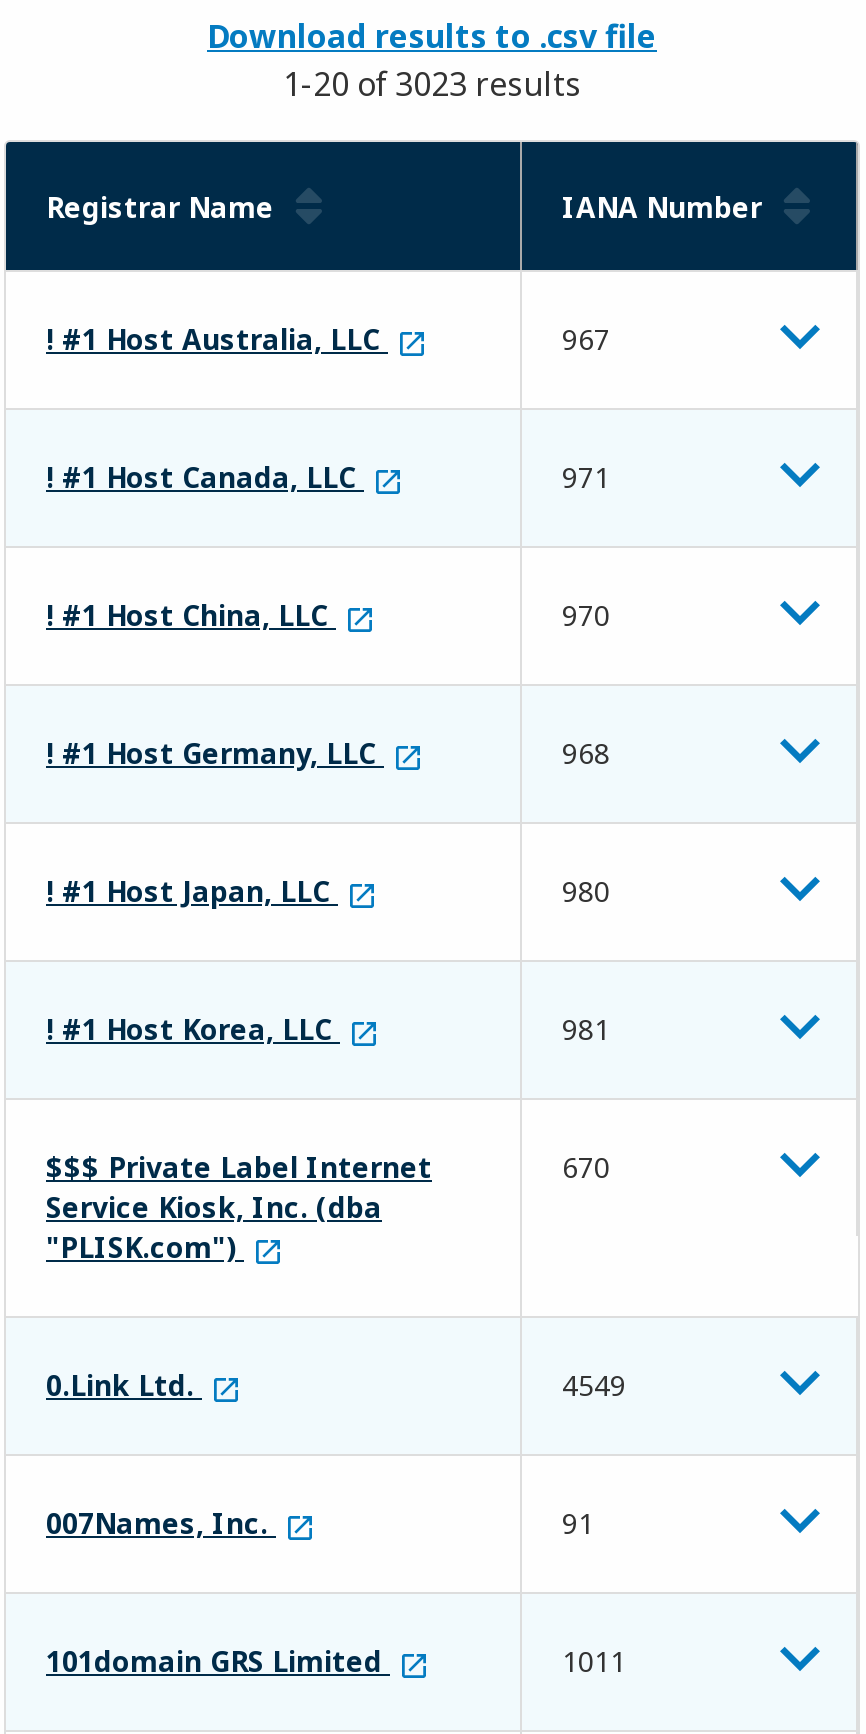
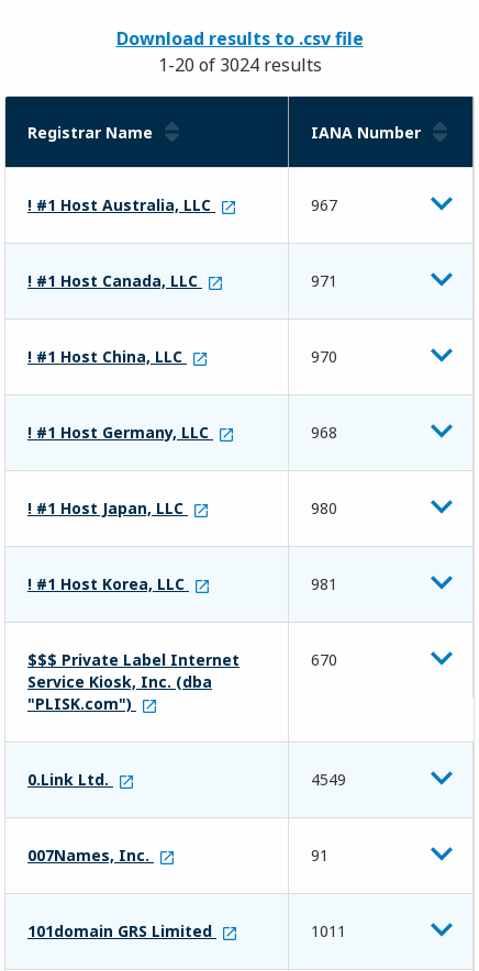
- 1-20 of 3023 results
+ 1-20 of 3024 results
